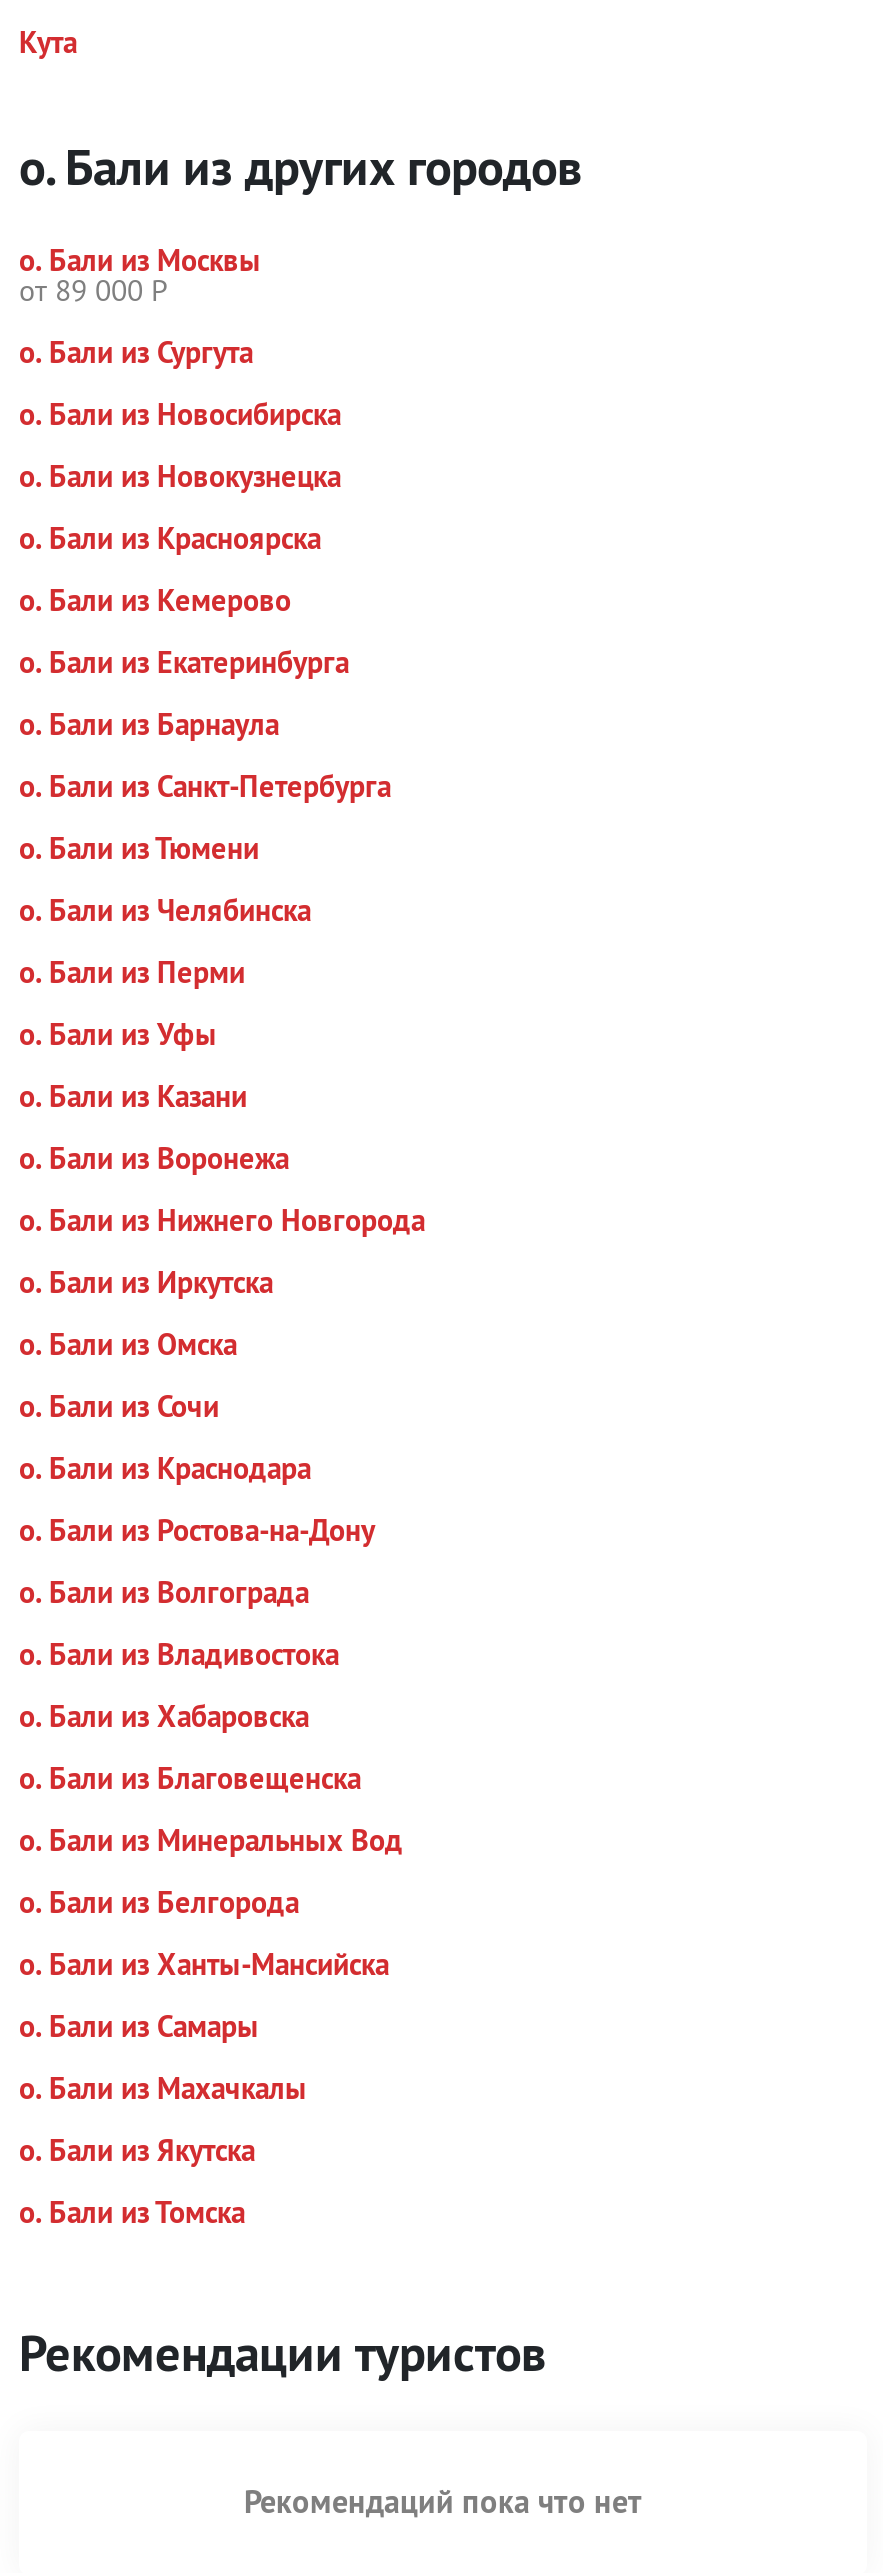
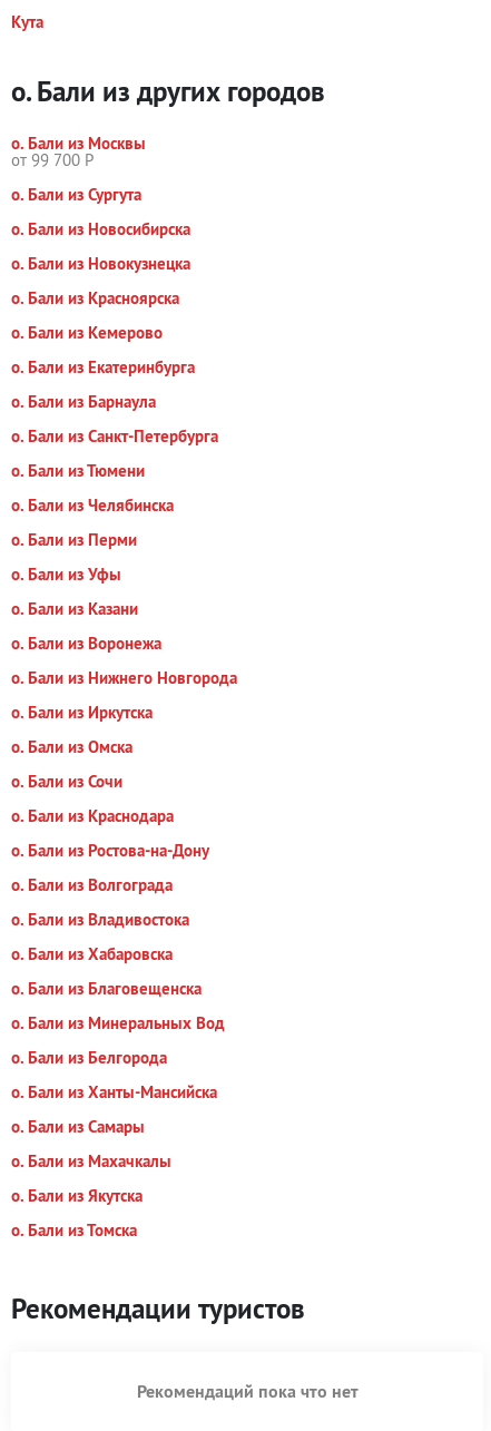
- от 89 000 Р
+ от 99 700 Р
